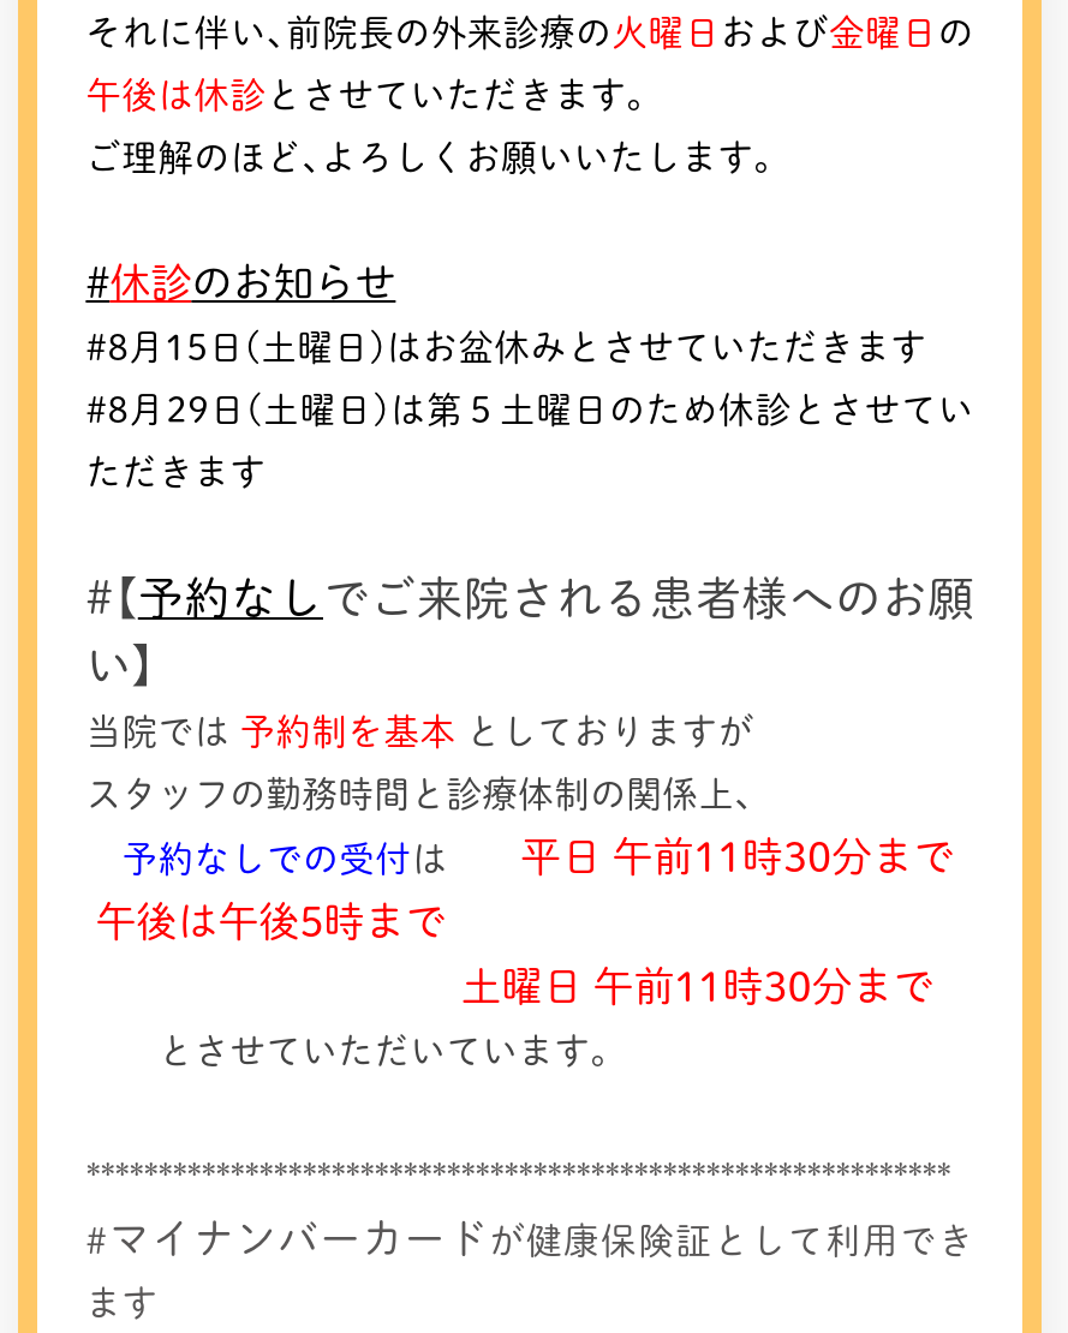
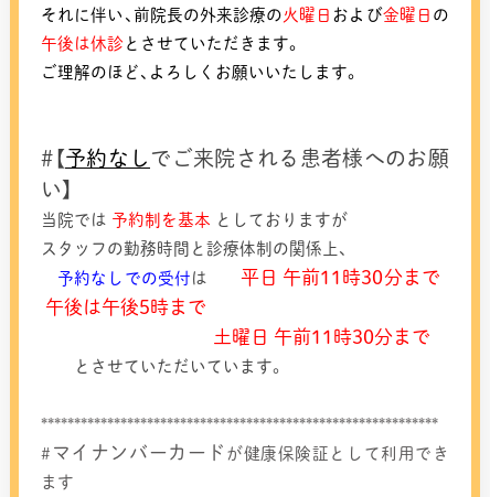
- #休診のお知らせ
- #8月15日(土曜日)はお盆休みとさせていただきます
- #8月29日(土曜日)は第５土曜日のため休診とさせてい
- ただきます
